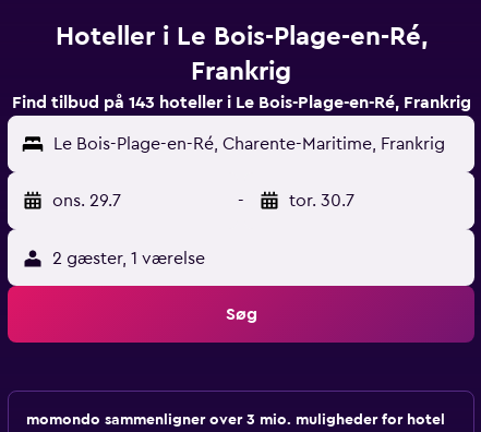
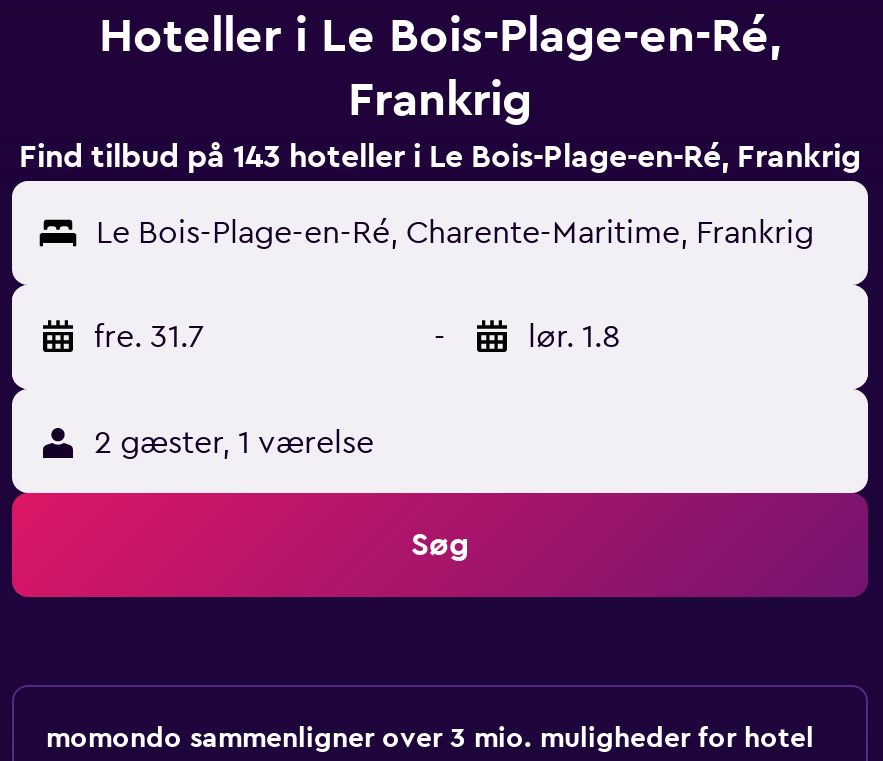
- ons. 29.7
+ fre. 31.7

- tor. 30.7
+ lør. 1.8
